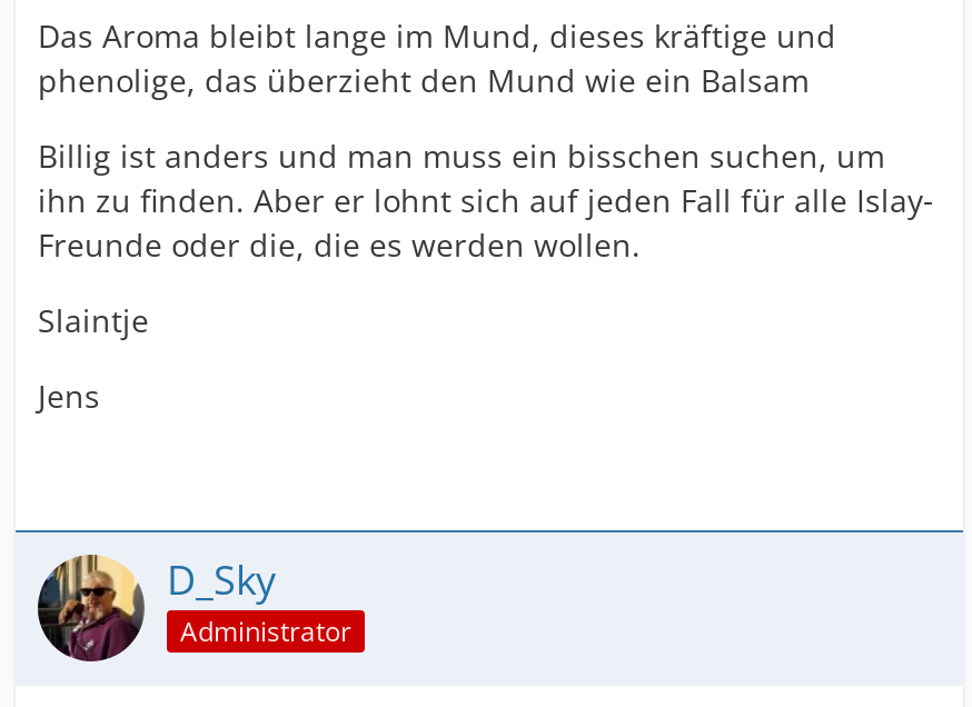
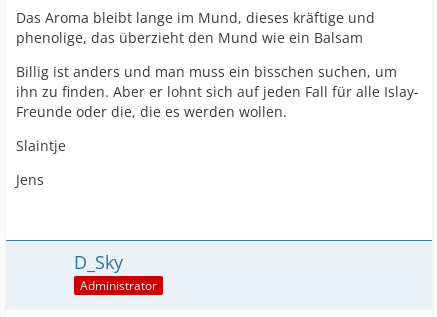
- [image]
